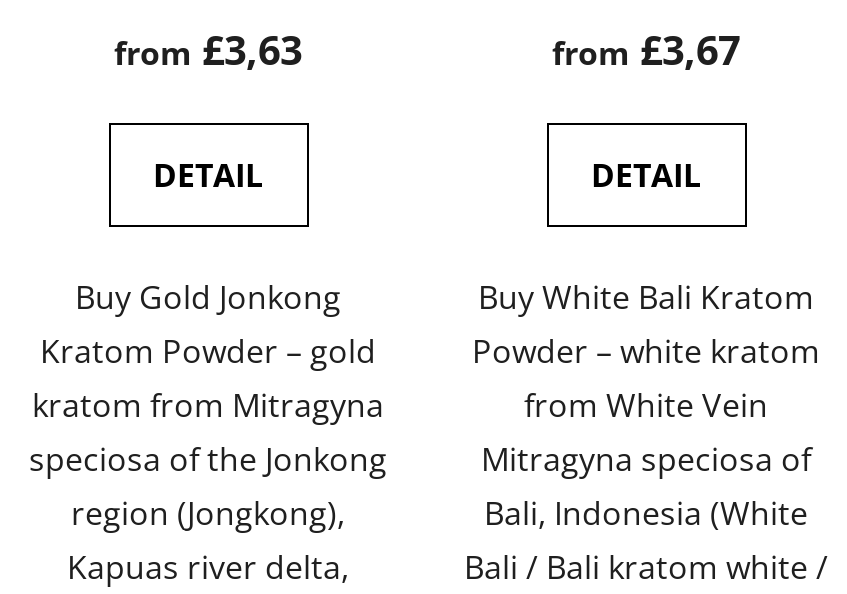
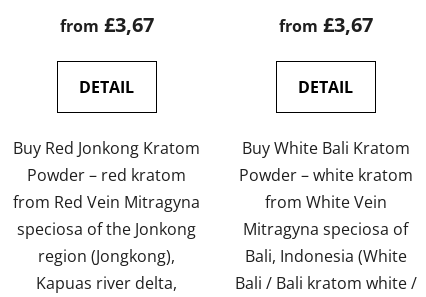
- from £3,63
+ from £3,67

- Buy Gold Jonkong
- Kratom Powder – gold
- kratom from Mitragyna
+ Buy Red Jonkong Kratom
+ Powder – red kratom
+ from Red Vein Mitragyna
